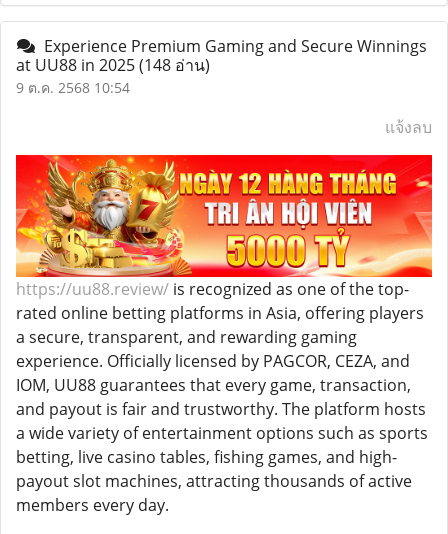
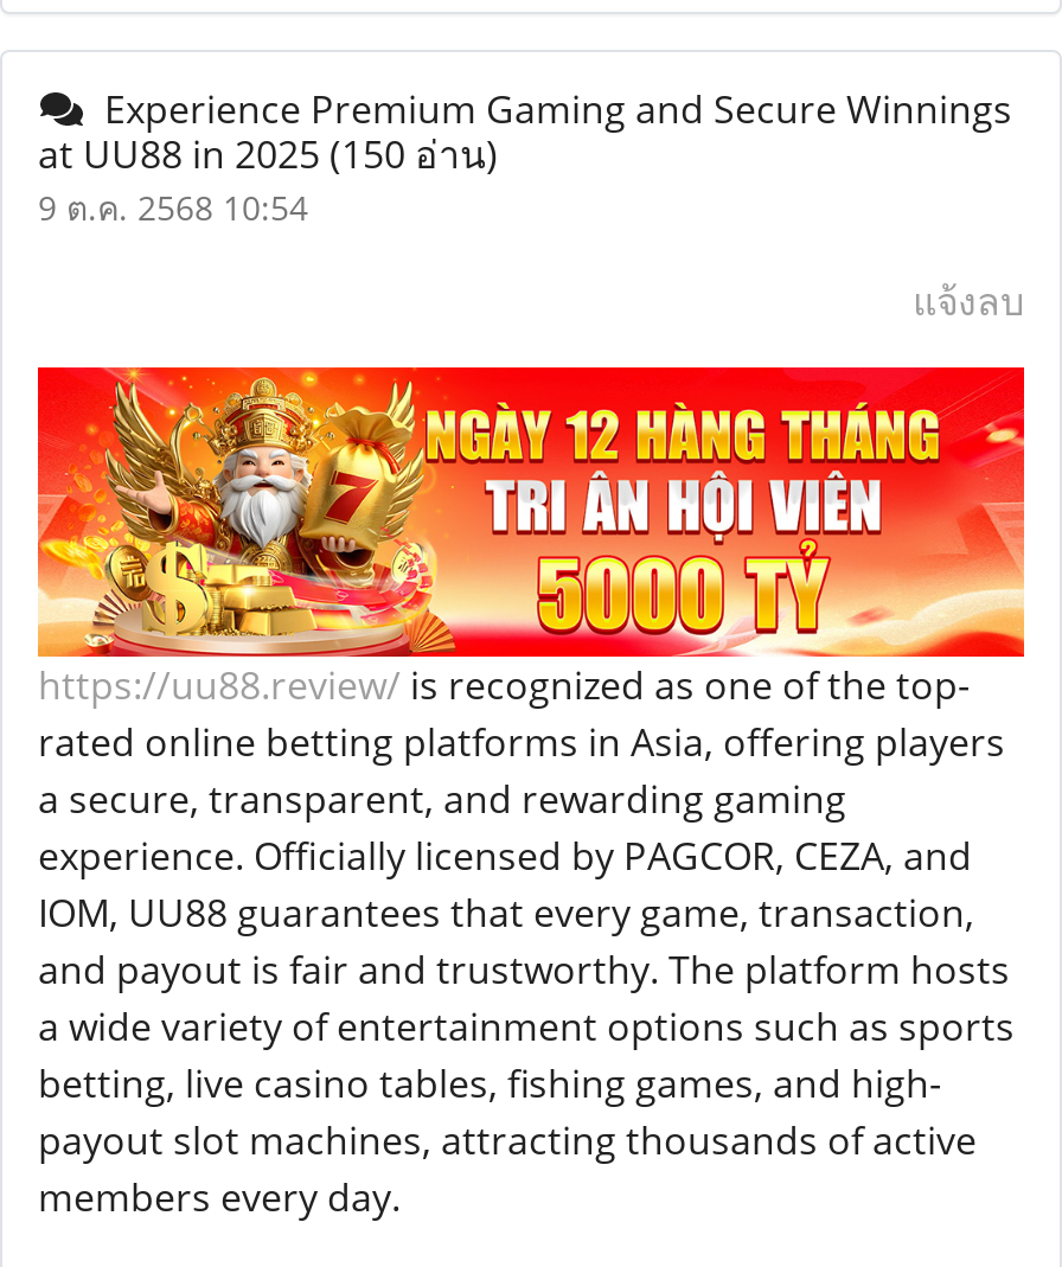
- at UU88 in 2025 (148 อ่าน)
+ at UU88 in 2025 (150 อ่าน)
